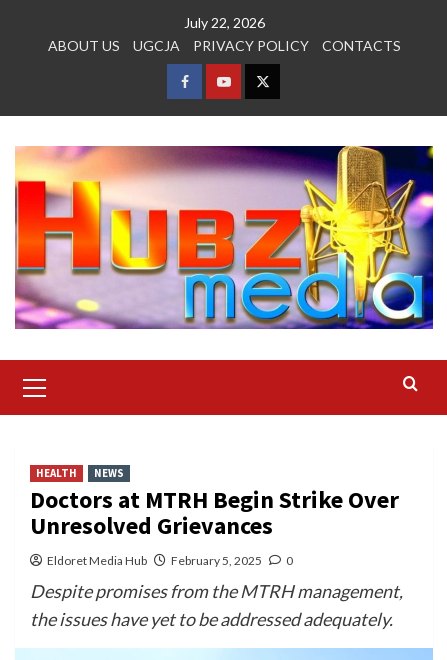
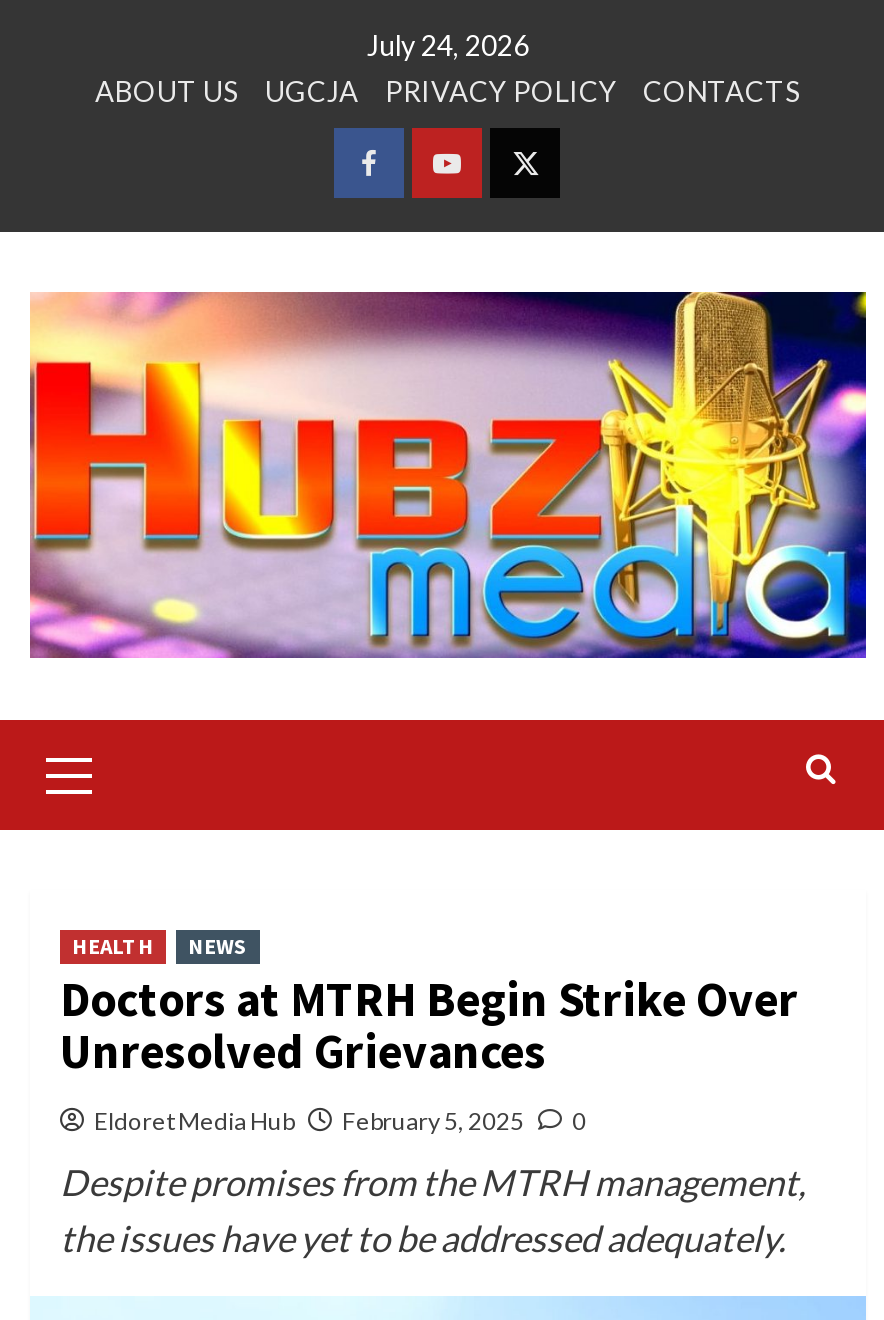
- July 22, 2026
+ July 24, 2026
